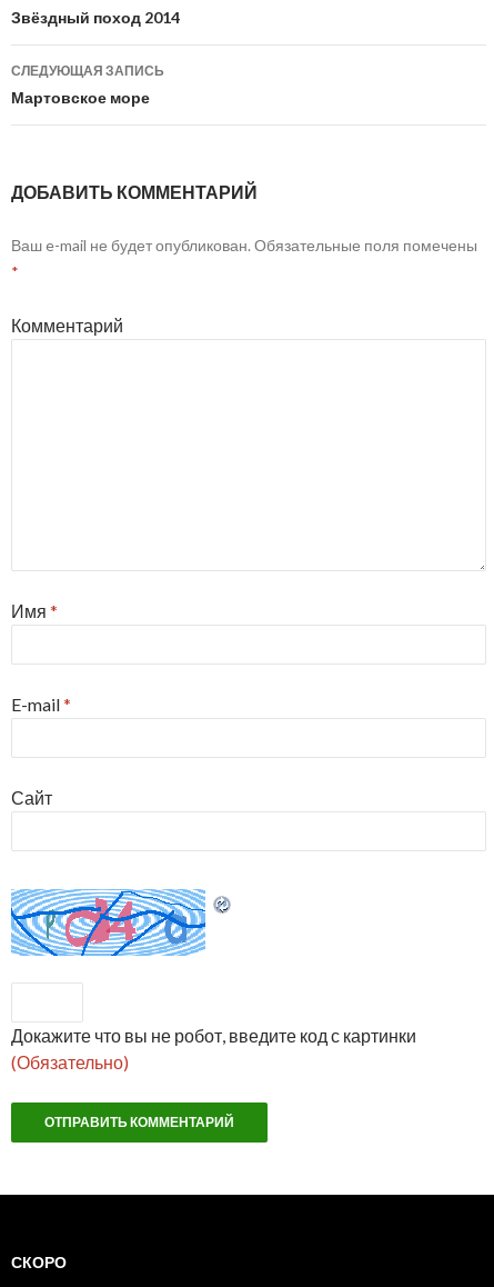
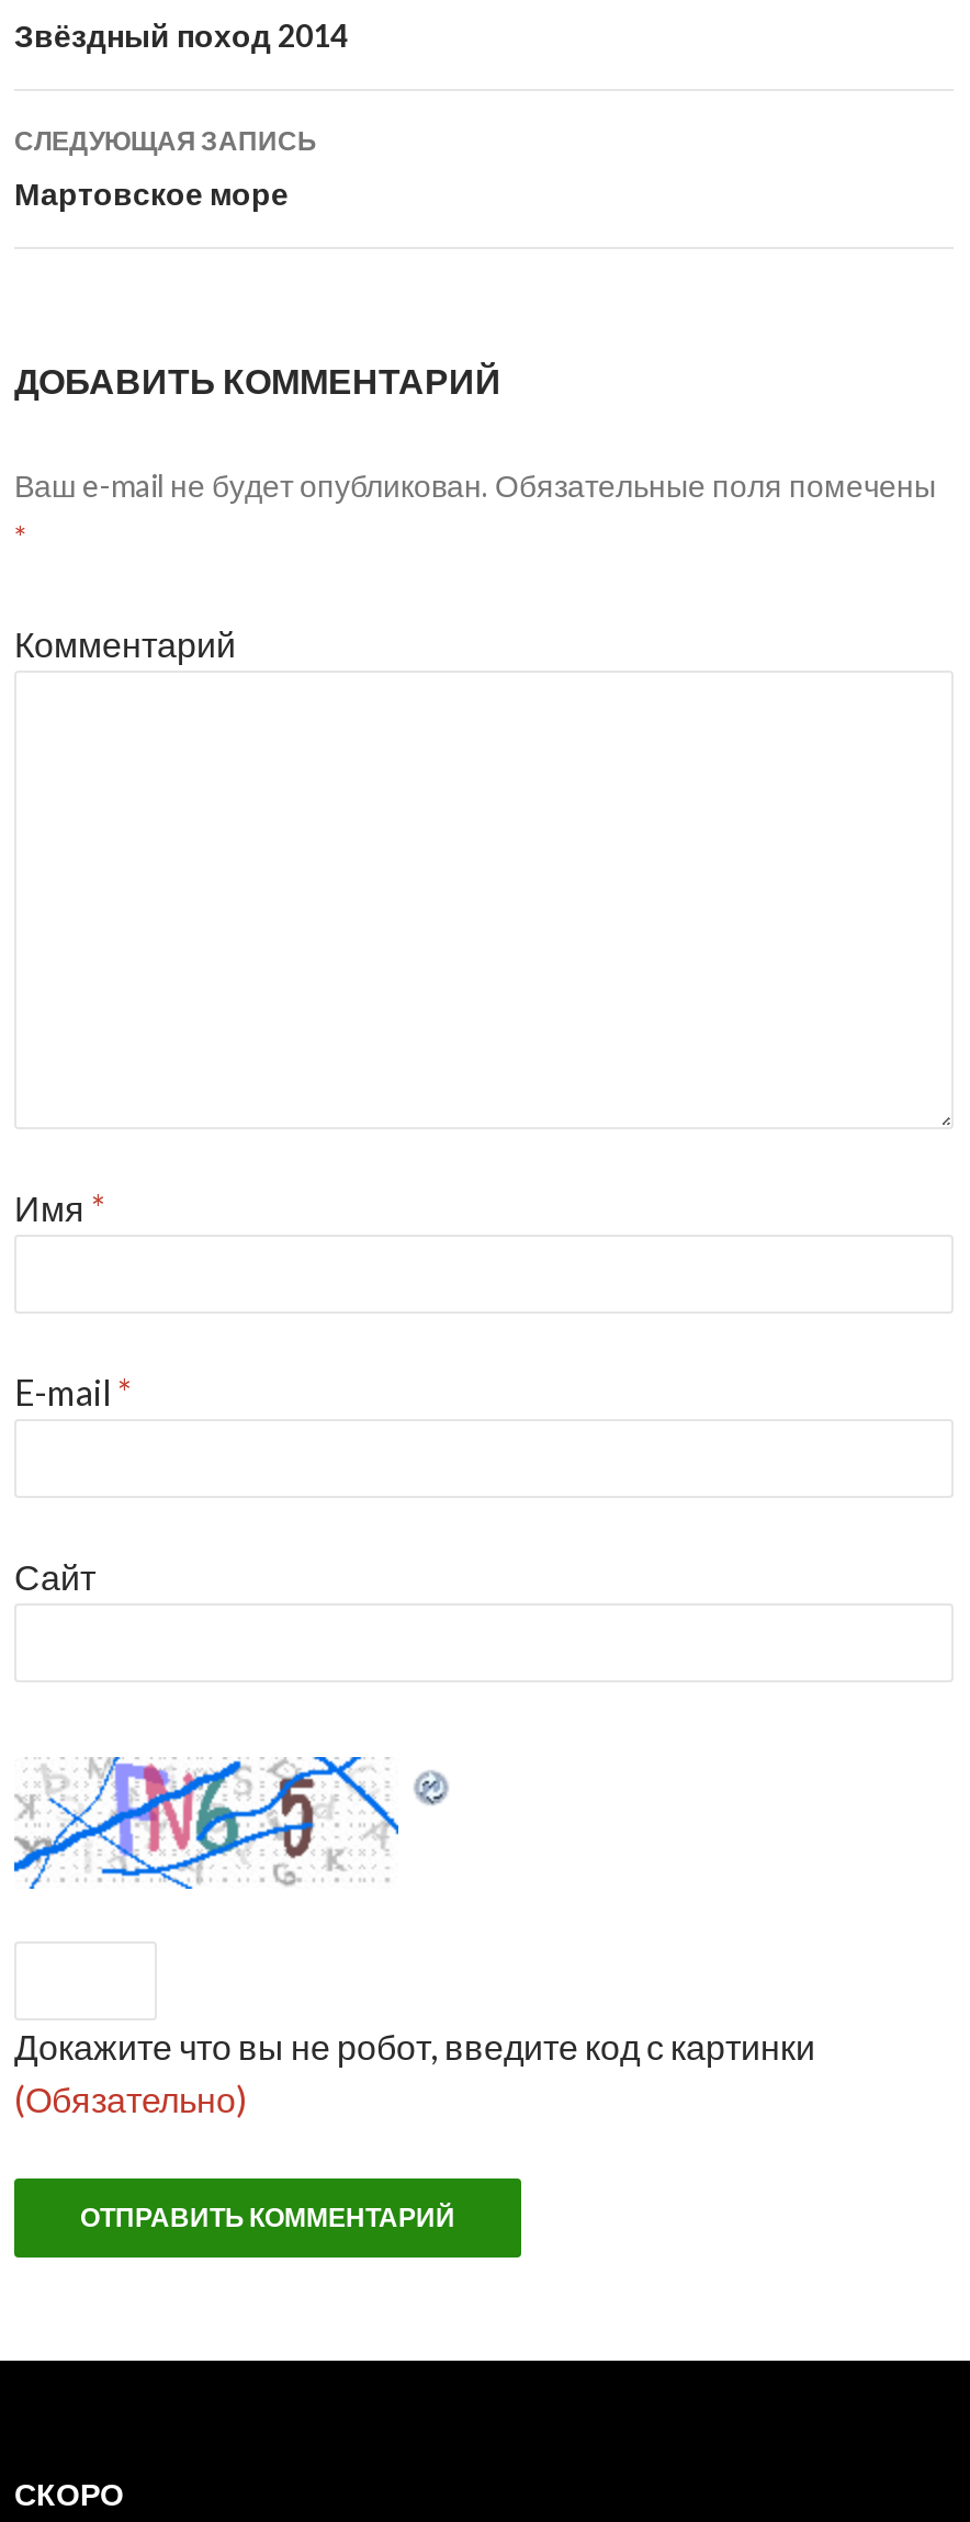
- [image]
+ [image]
